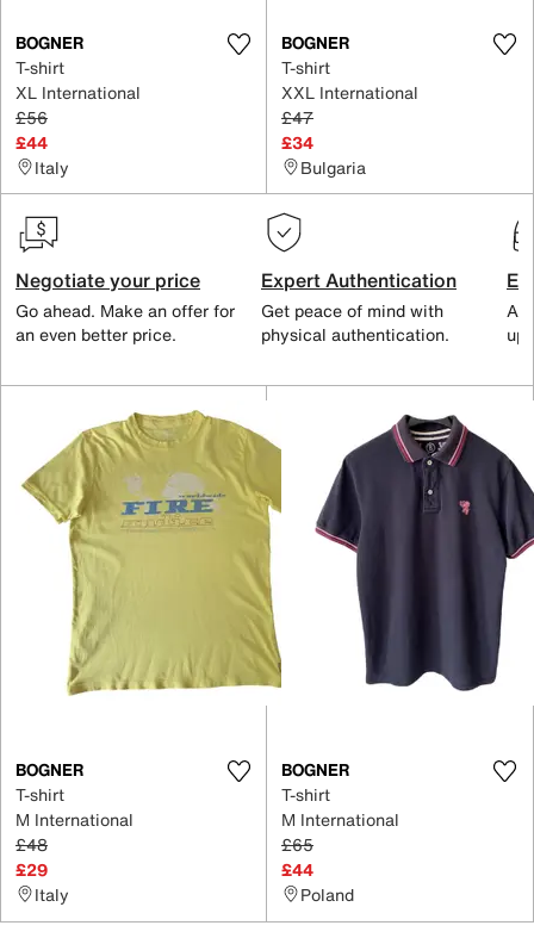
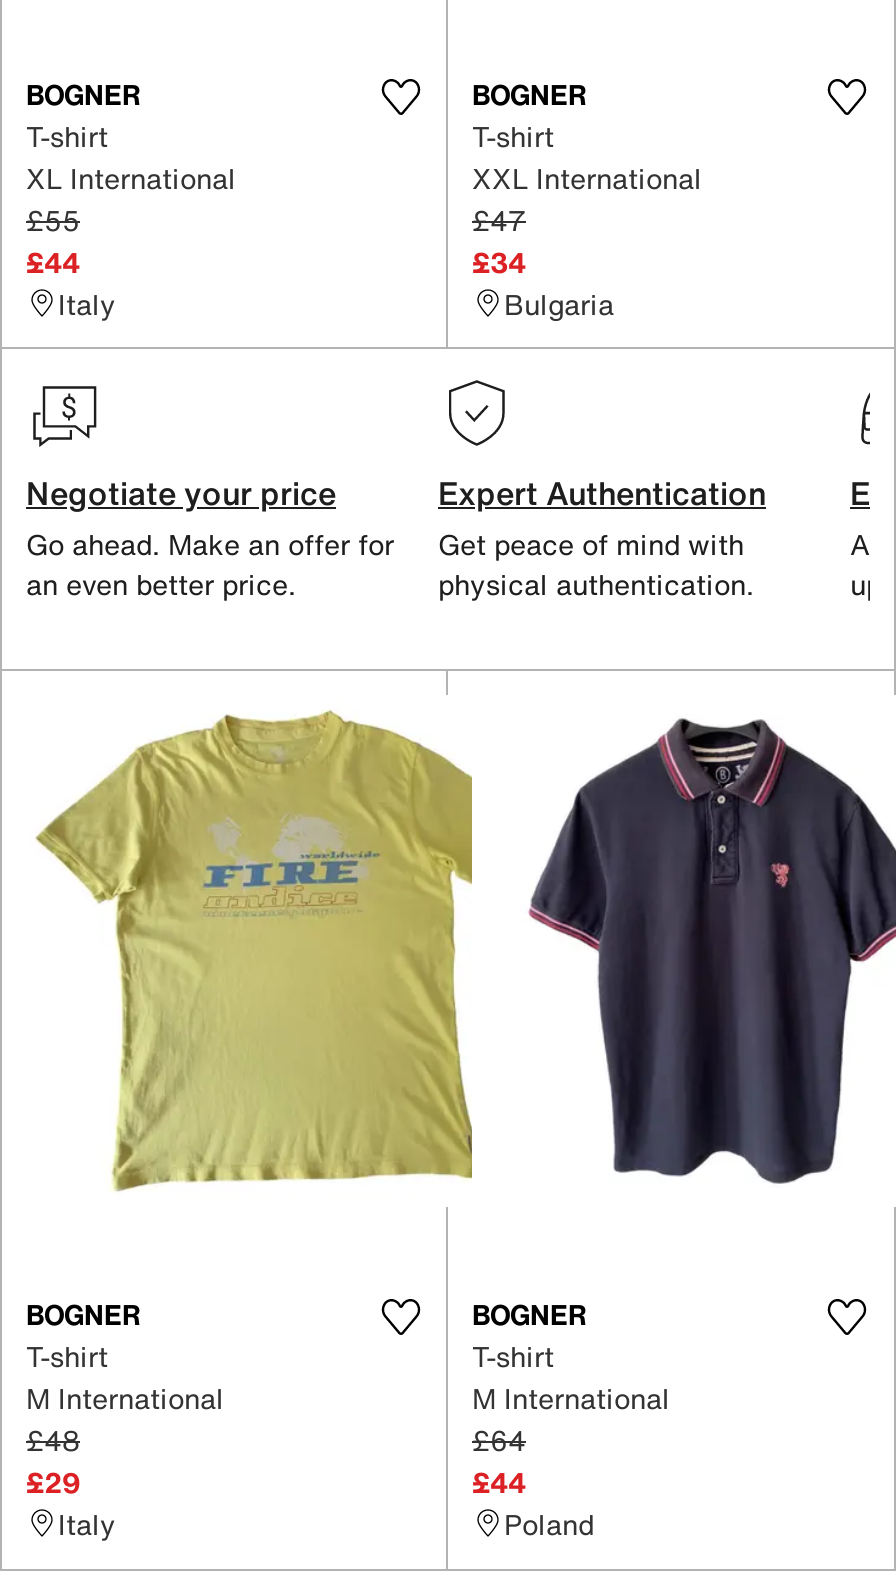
- £56
+ £55

- £65
+ £64
